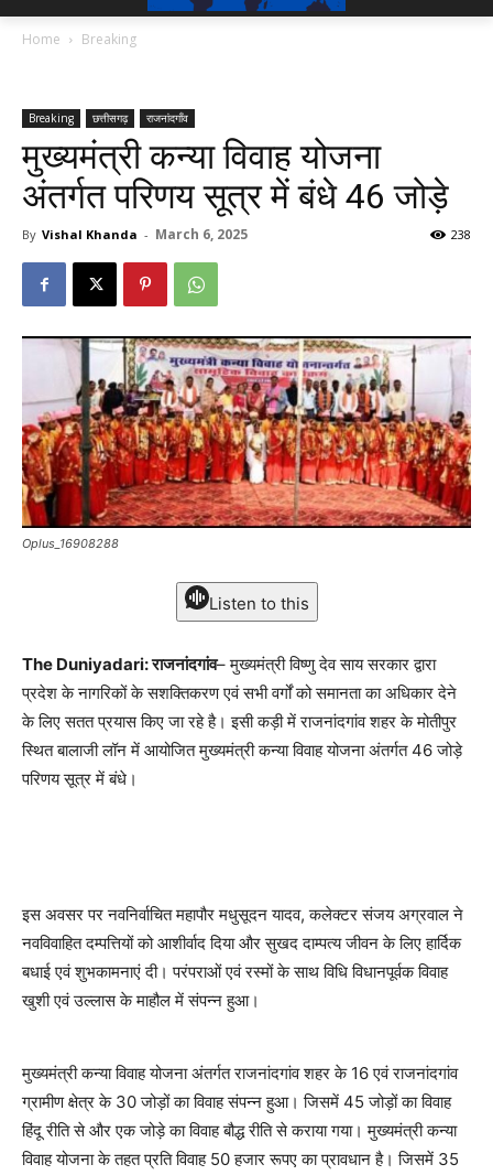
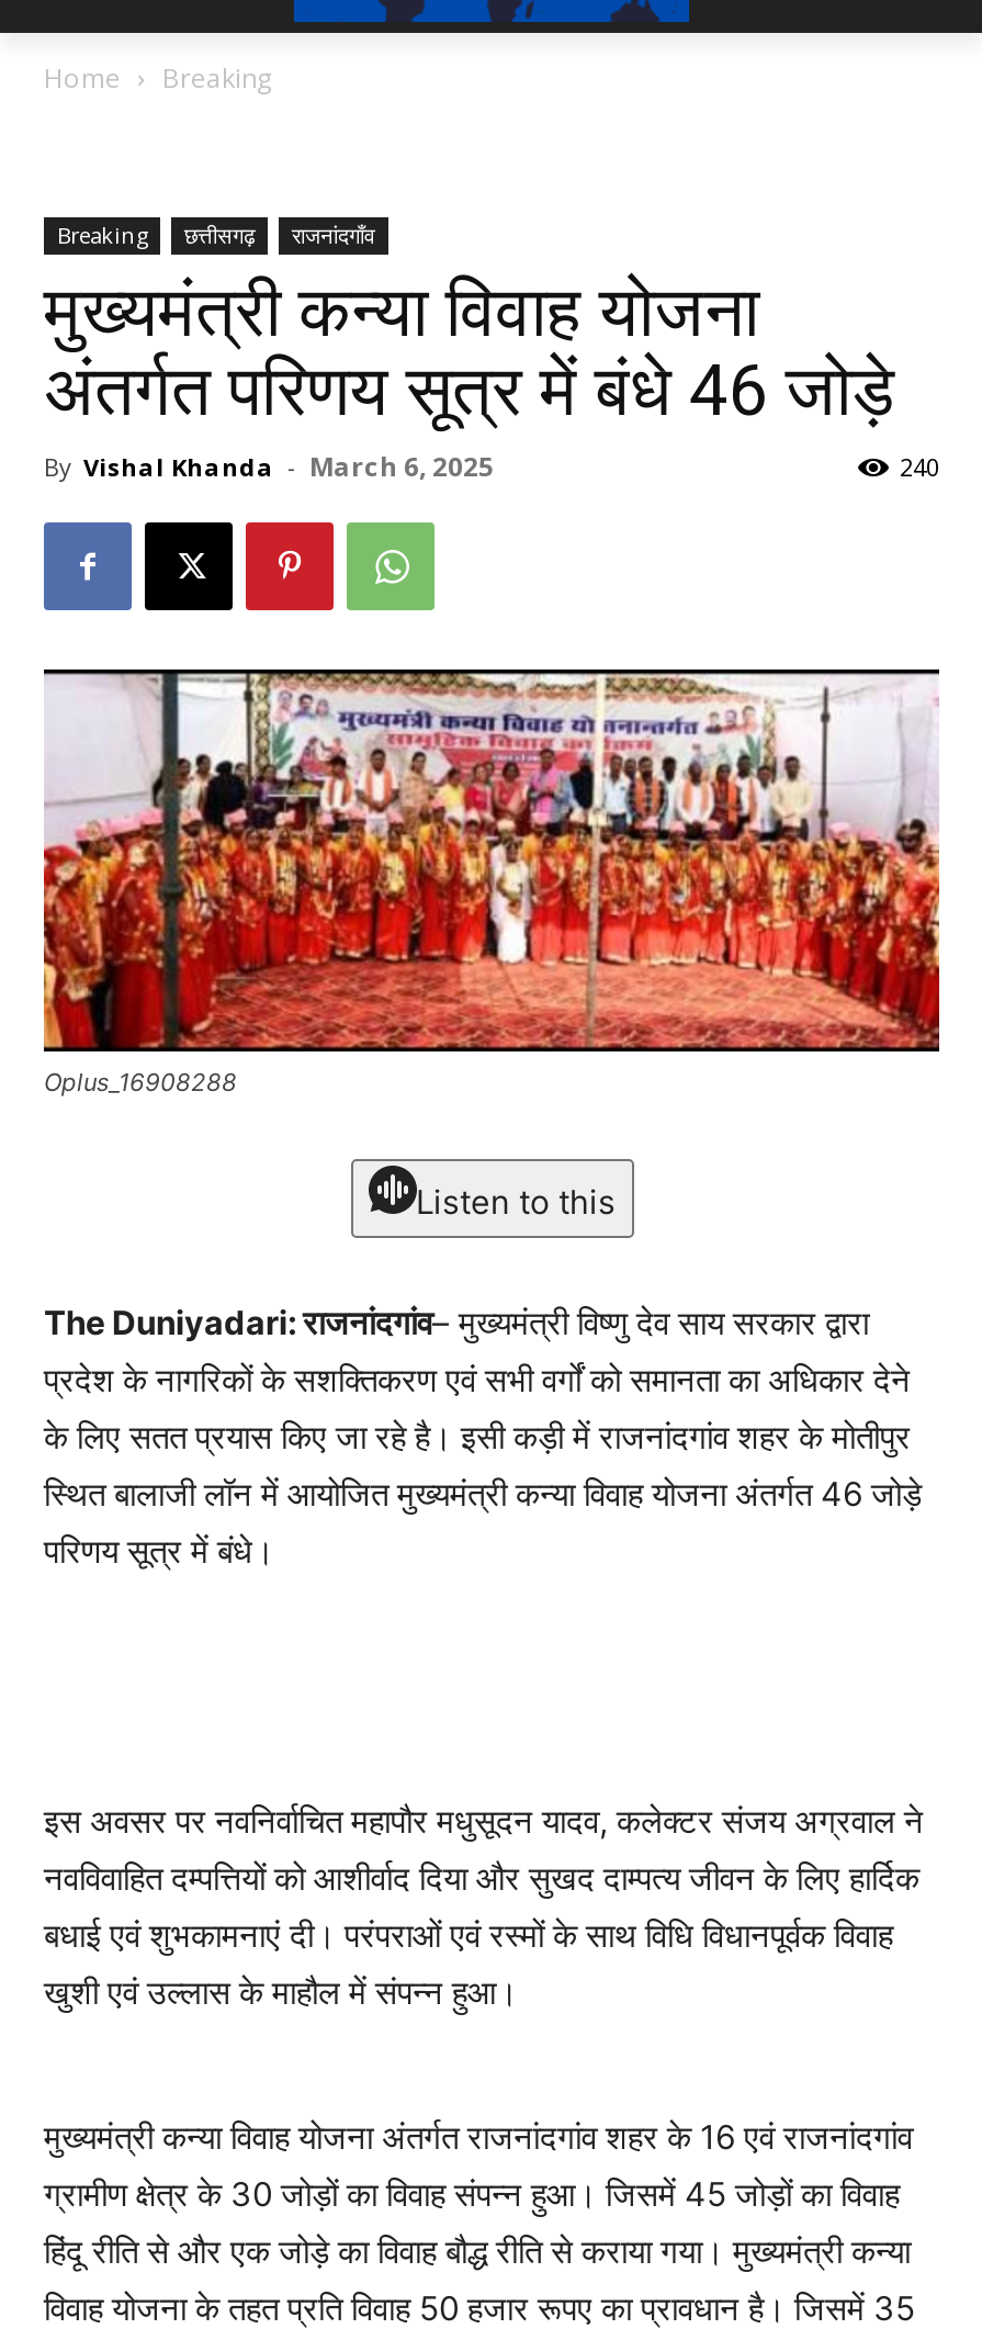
- 238
+ 240
